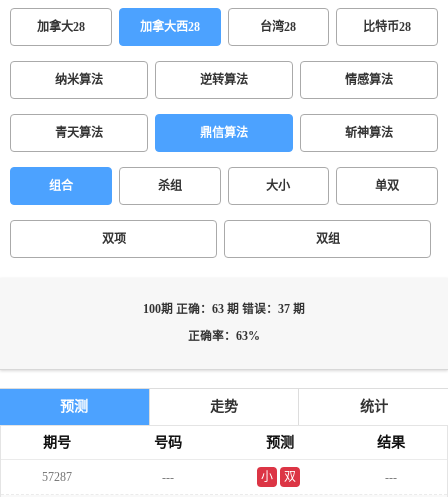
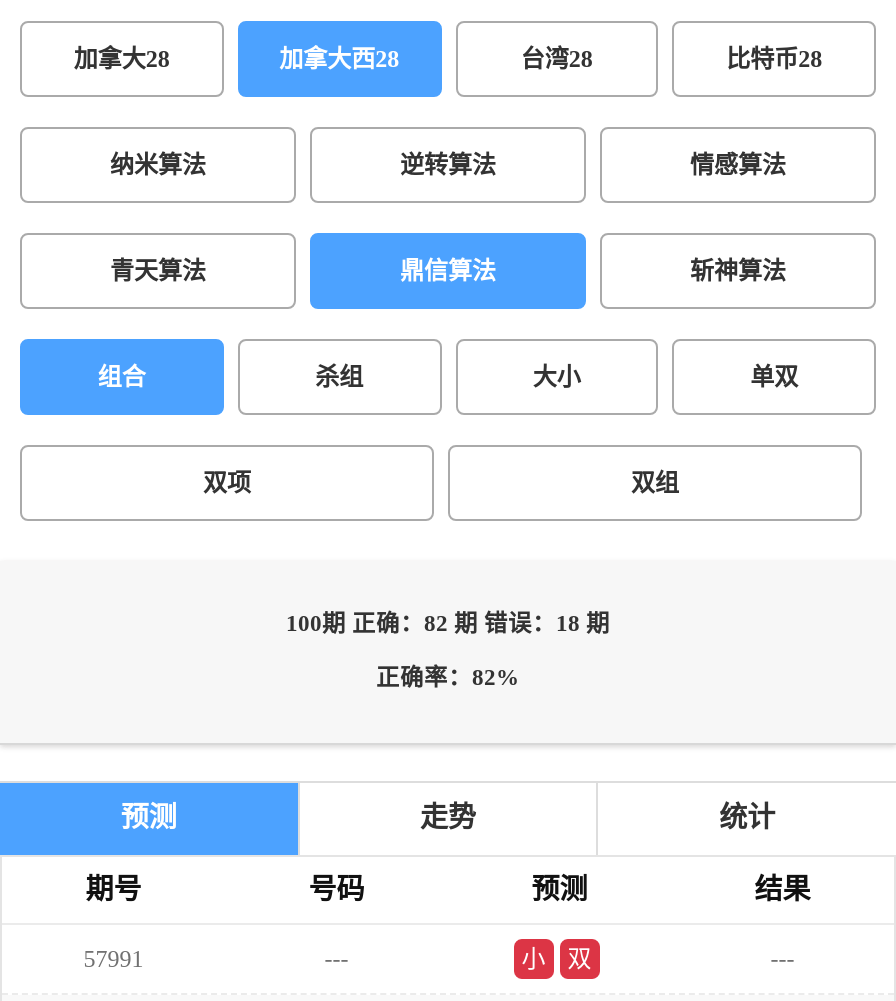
- 100期 正确：63 期 错误：37 期
+ 100期 正确：82 期 错误：18 期

- 正确率：63%
+ 正确率：82%

- 57287
+ 57991
